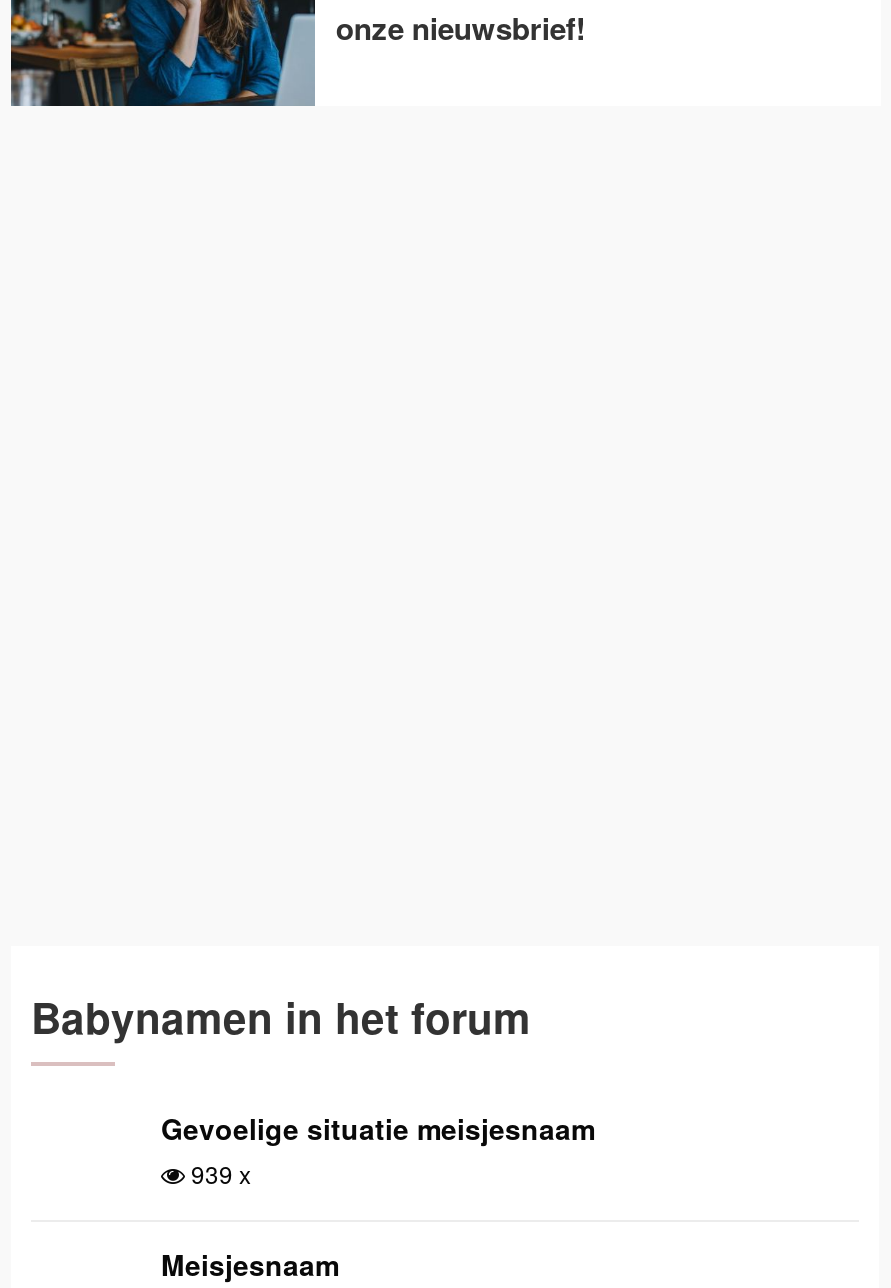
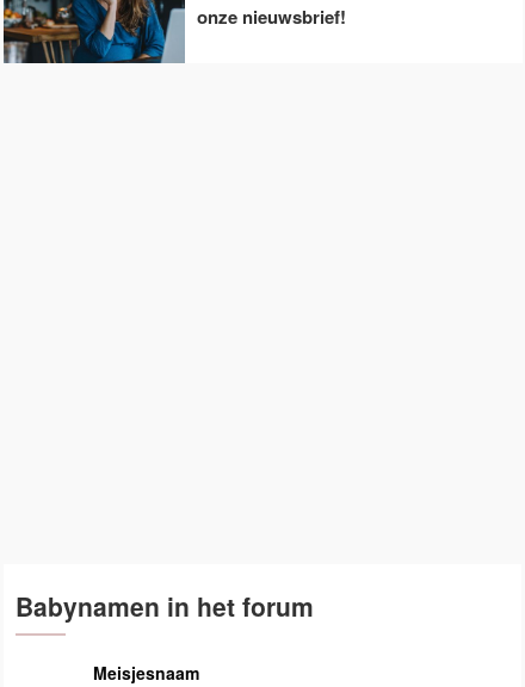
- Gevoelige situatie meisjesnaam
- 939 x
